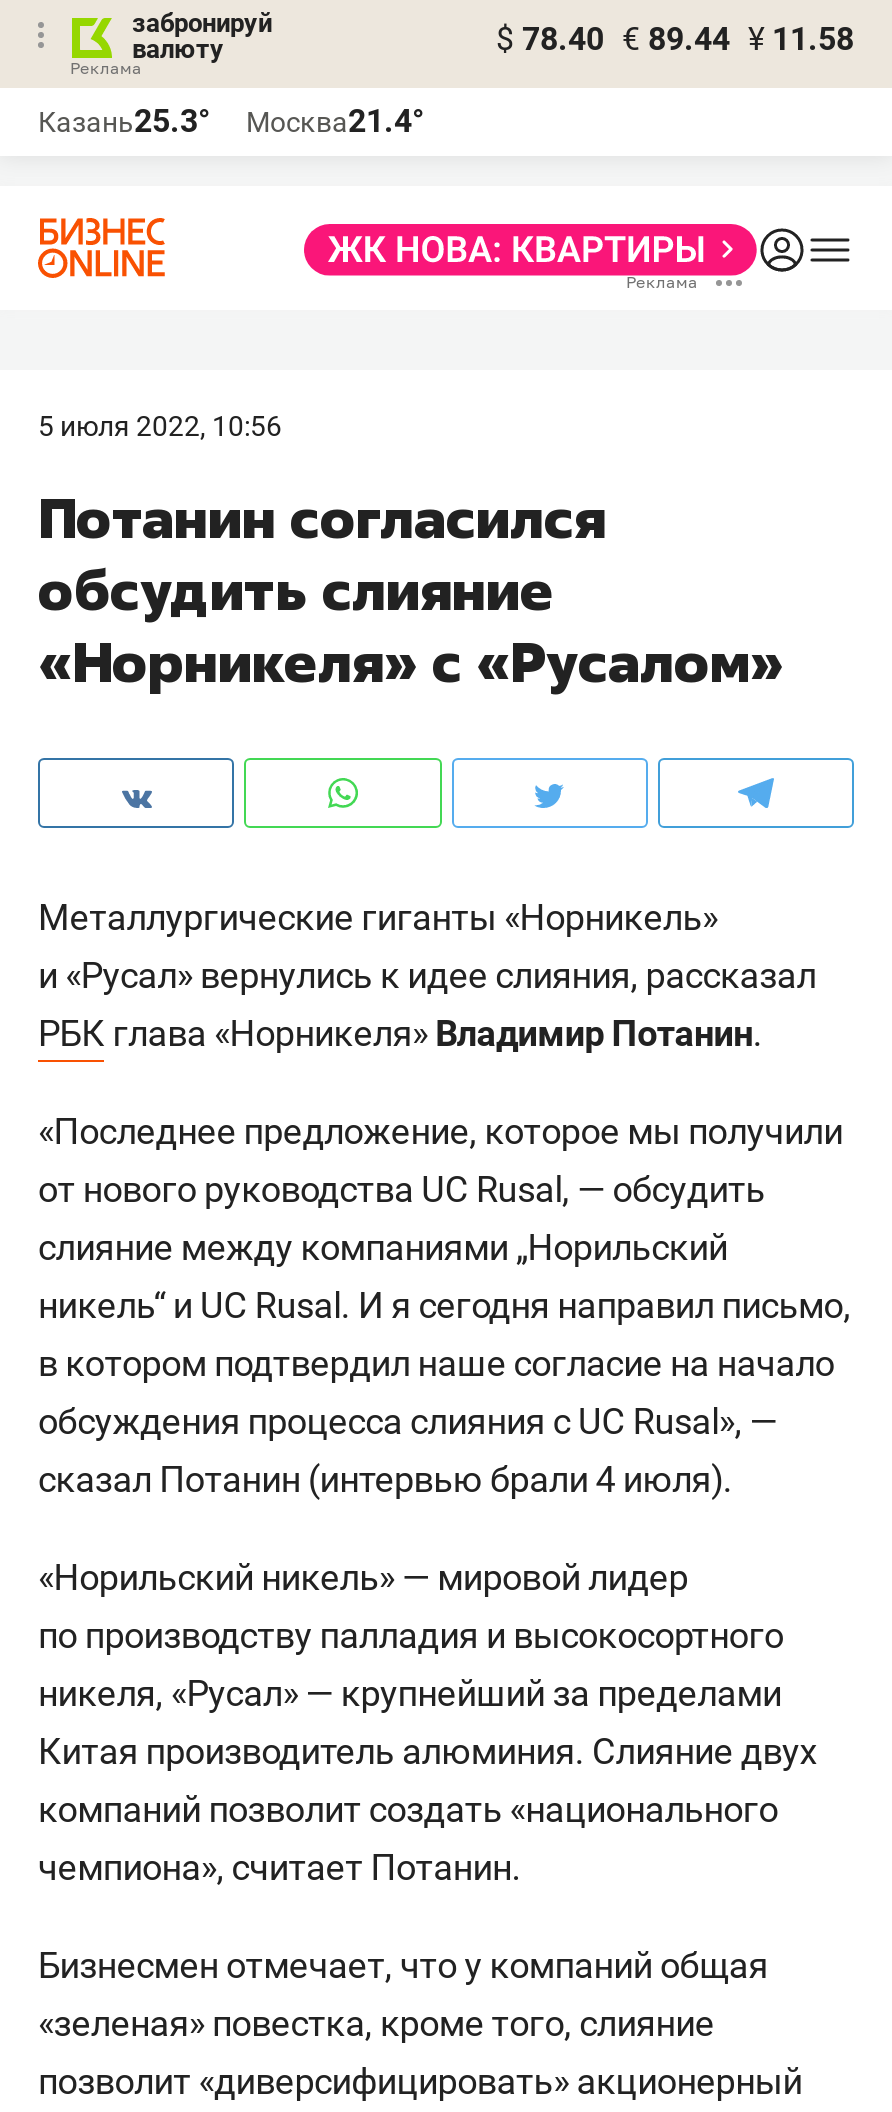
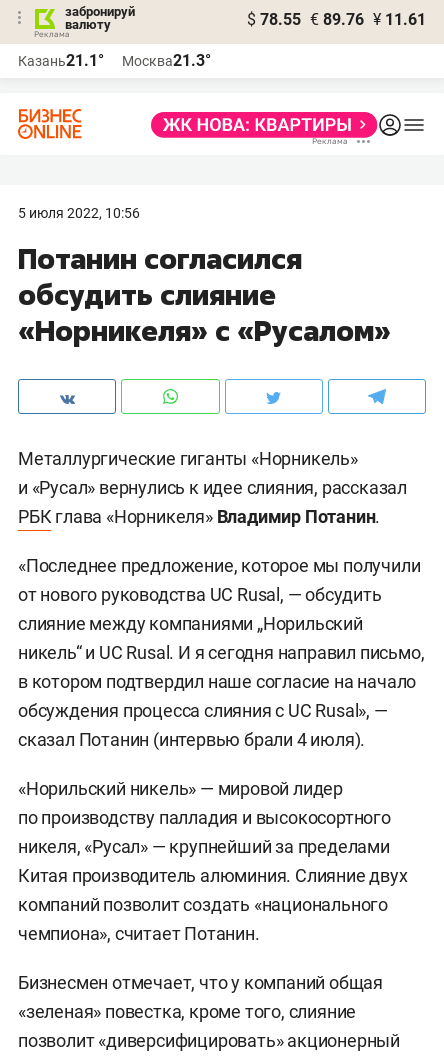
- $ 78.40 € 89.44 ¥ 11.58
+ $ 78.55 € 89.76 ¥ 11.61

- Казань25.3°
+ Казань21.1°

- Москва21.4°
+ Москва21.3°
